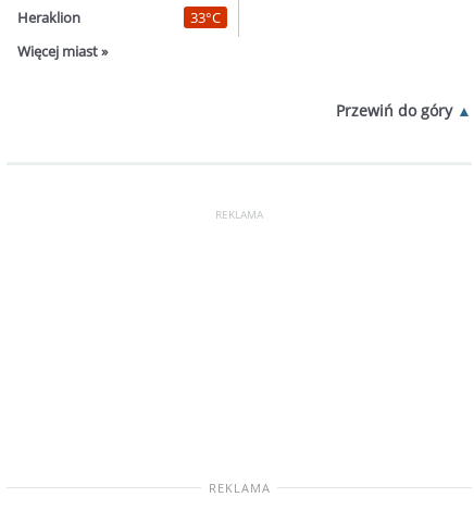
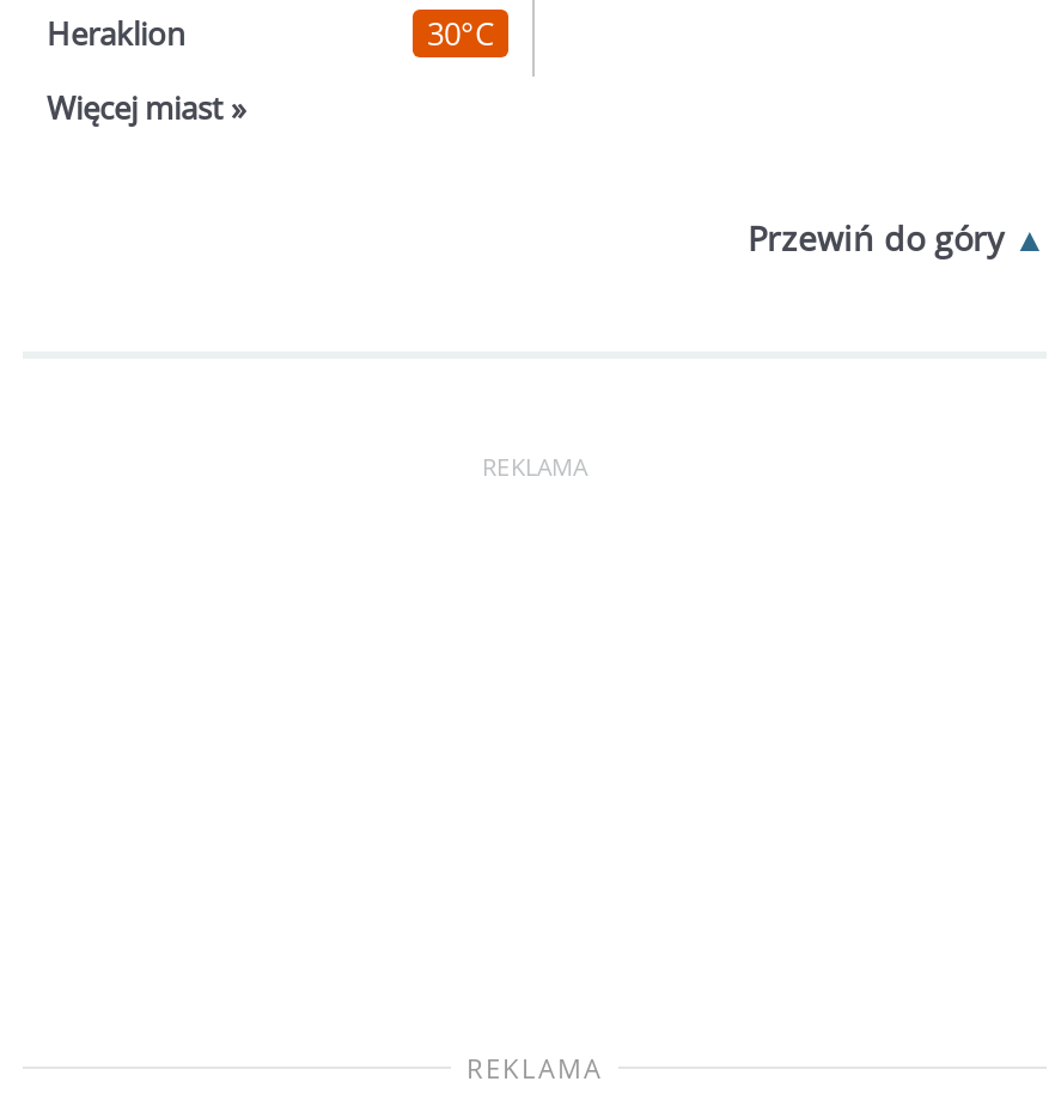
- 33°C
+ 30°C
